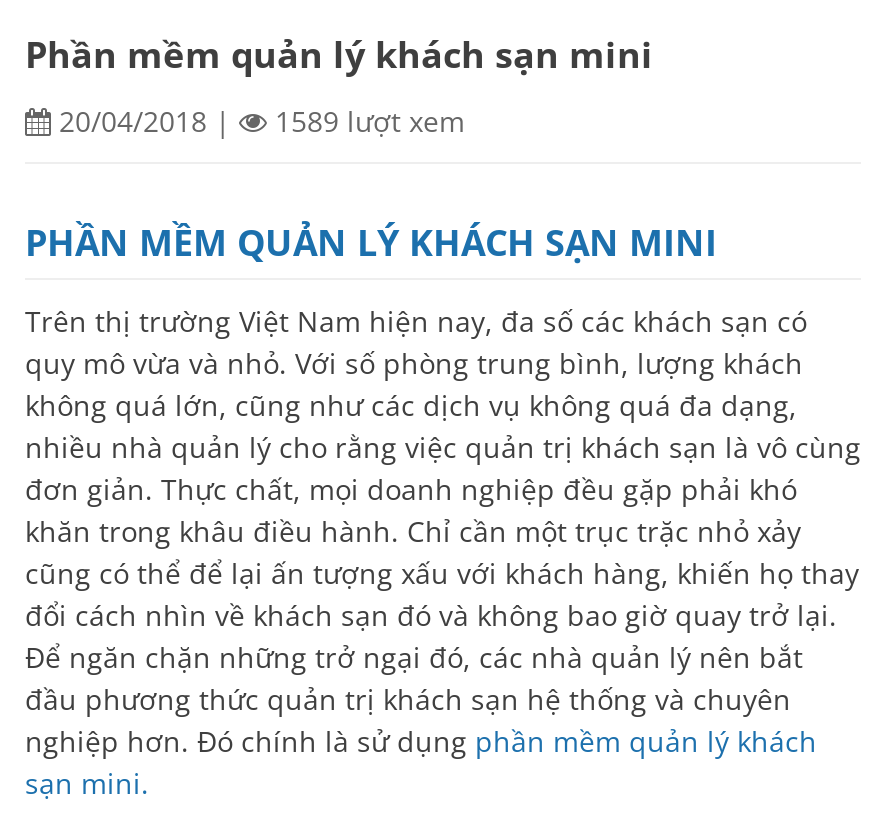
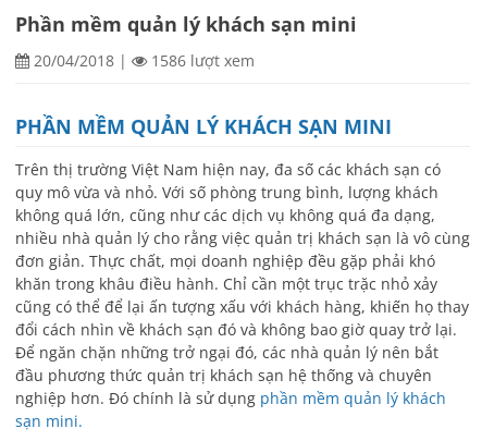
- 1589 lượt xem
+ 1586 lượt xem
